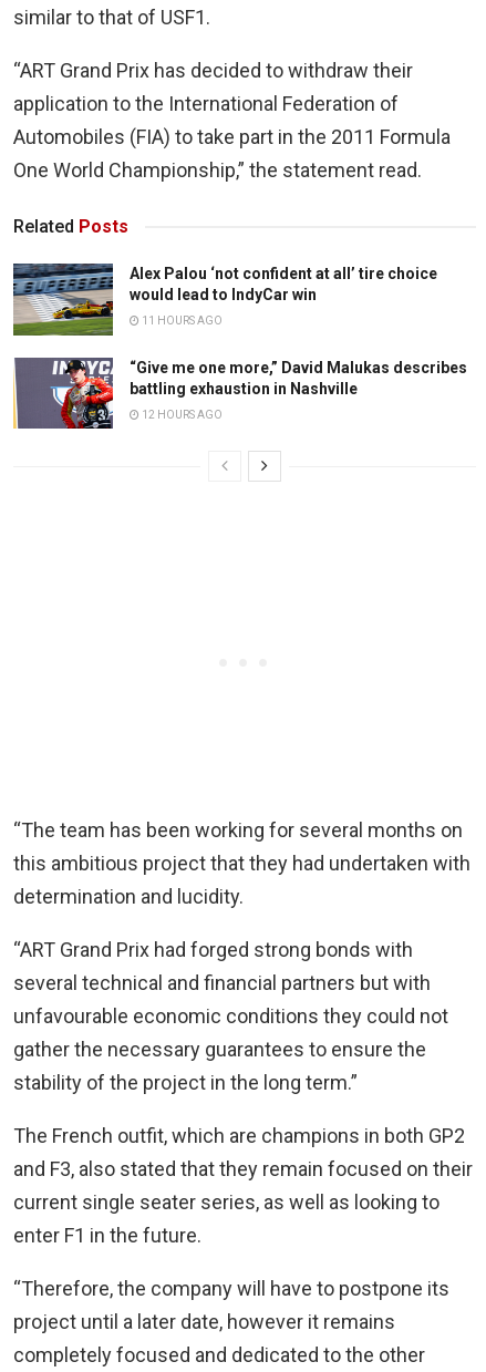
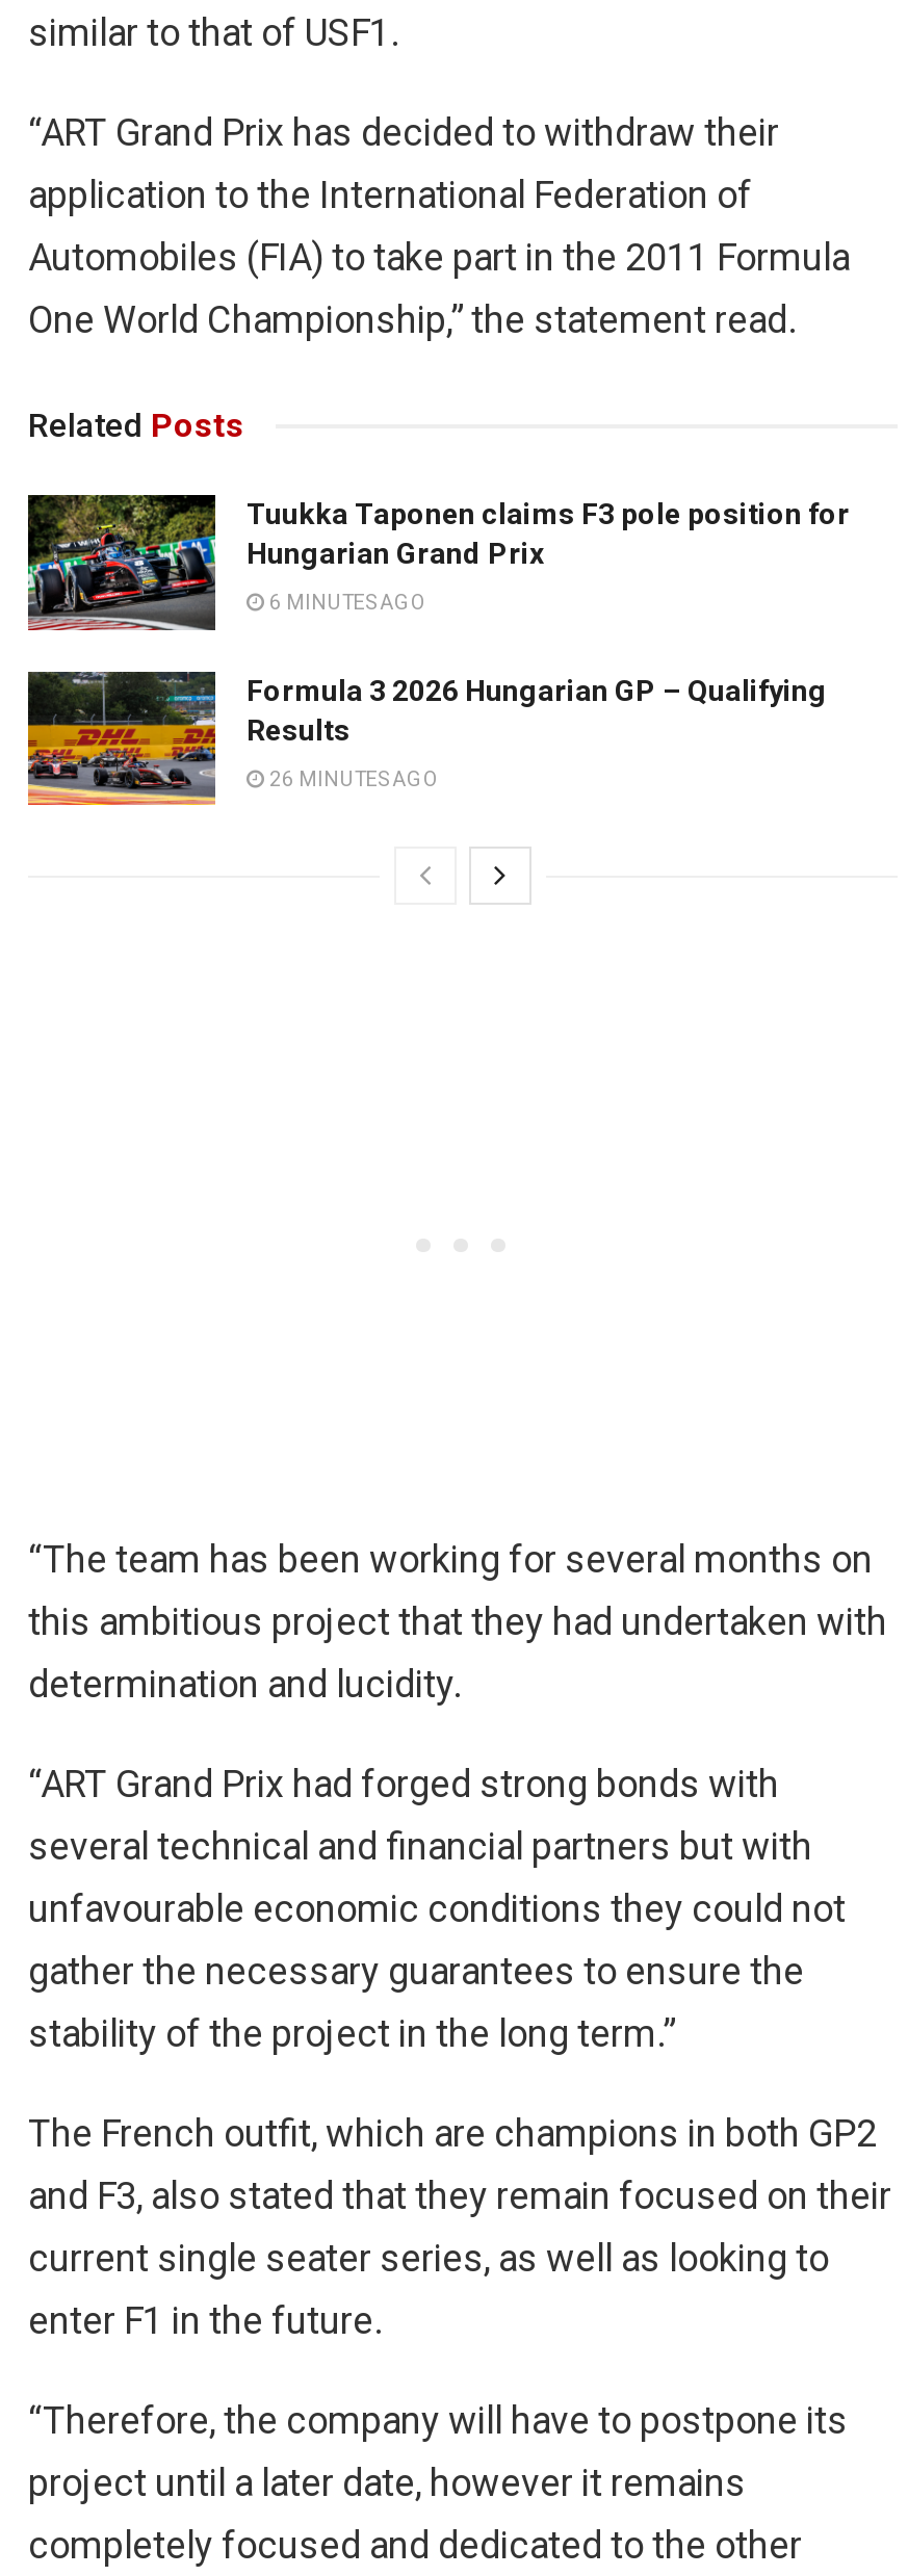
- [image]
- Alex Palou ‘not confident at all’ tire choice
- would lead to IndyCar win
+ [image]
+ Tuukka Taponen claims F3 pole position for
+ Hungarian Grand Prix

- 11 HOURS AGO
+ 6 MINUTES AGO

- [image]
- “Give me one more,” David Malukas describes
- battling exhaustion in Nashville
+ [image]
+ Formula 3 2026 Hungarian GP – Qualifying
+ Results

- 12 HOURS AGO
+ 26 MINUTES AGO
